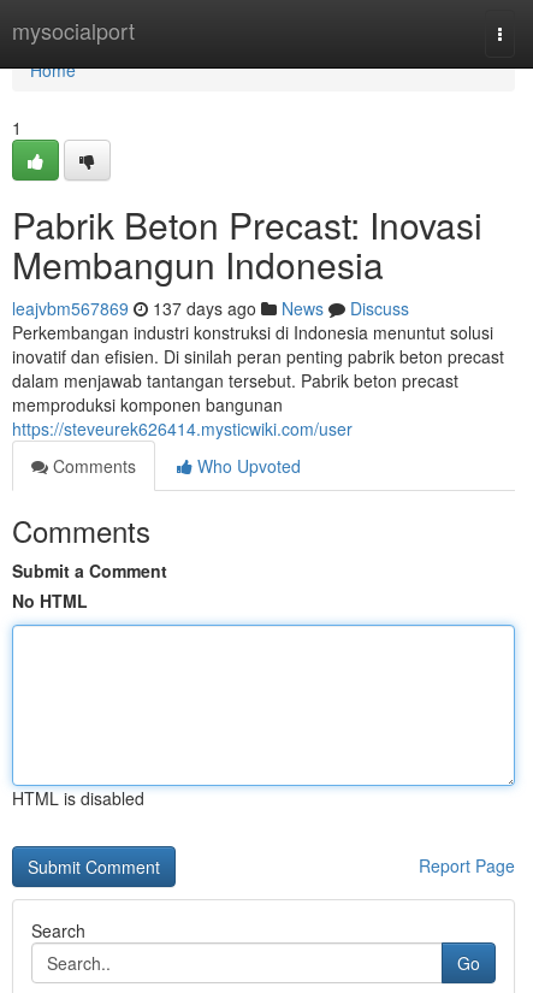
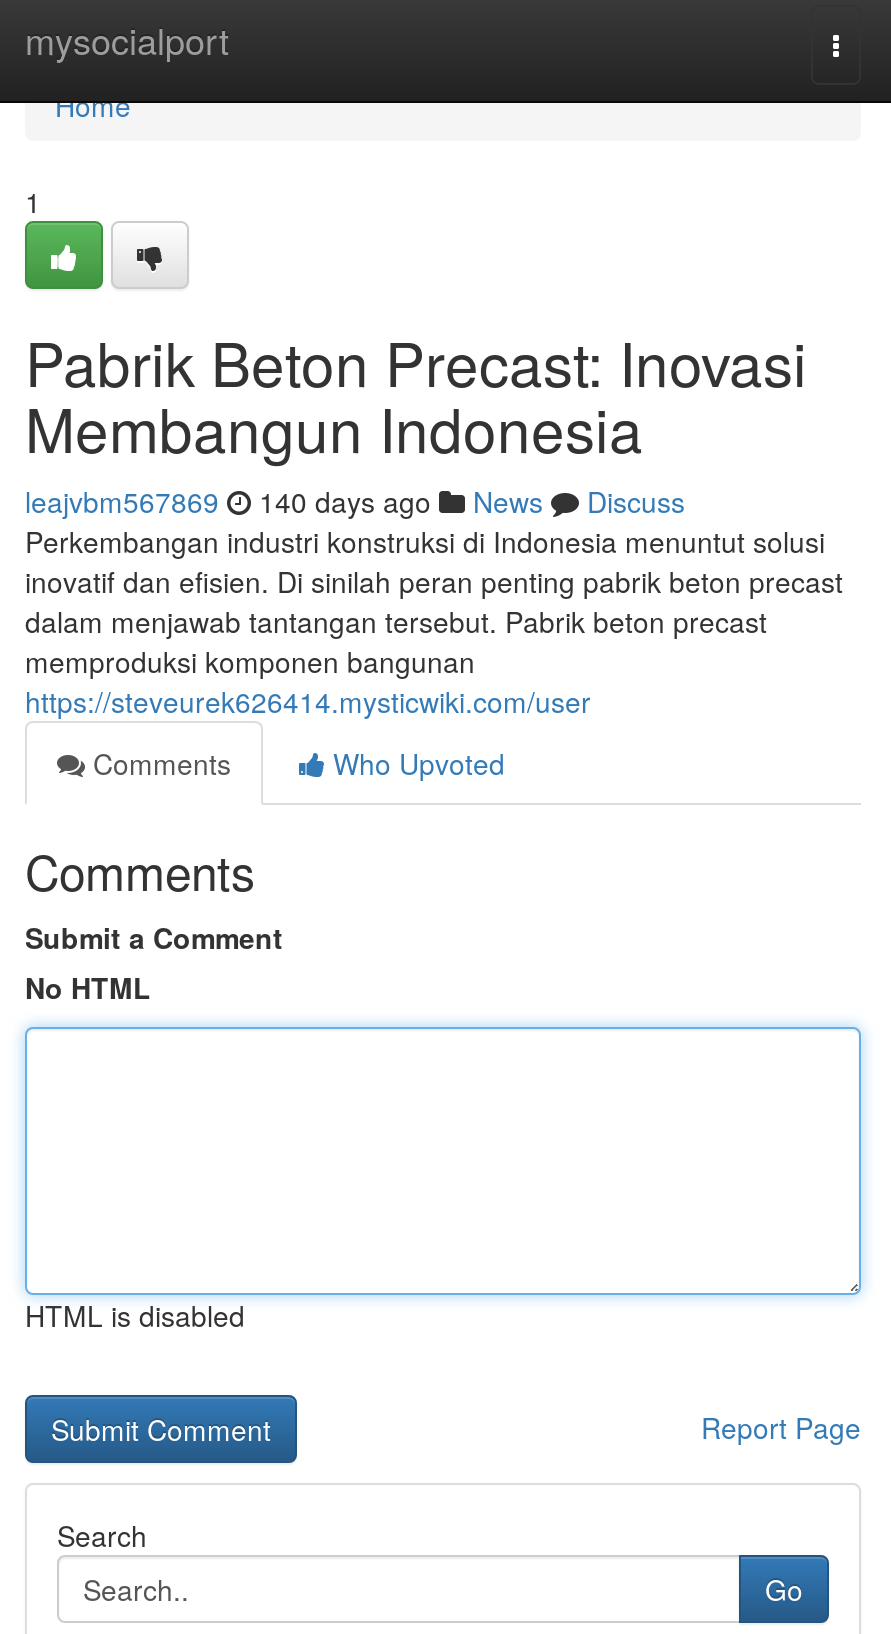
- leajvbm567869 137 days ago News Discuss
+ leajvbm567869 140 days ago News Discuss
